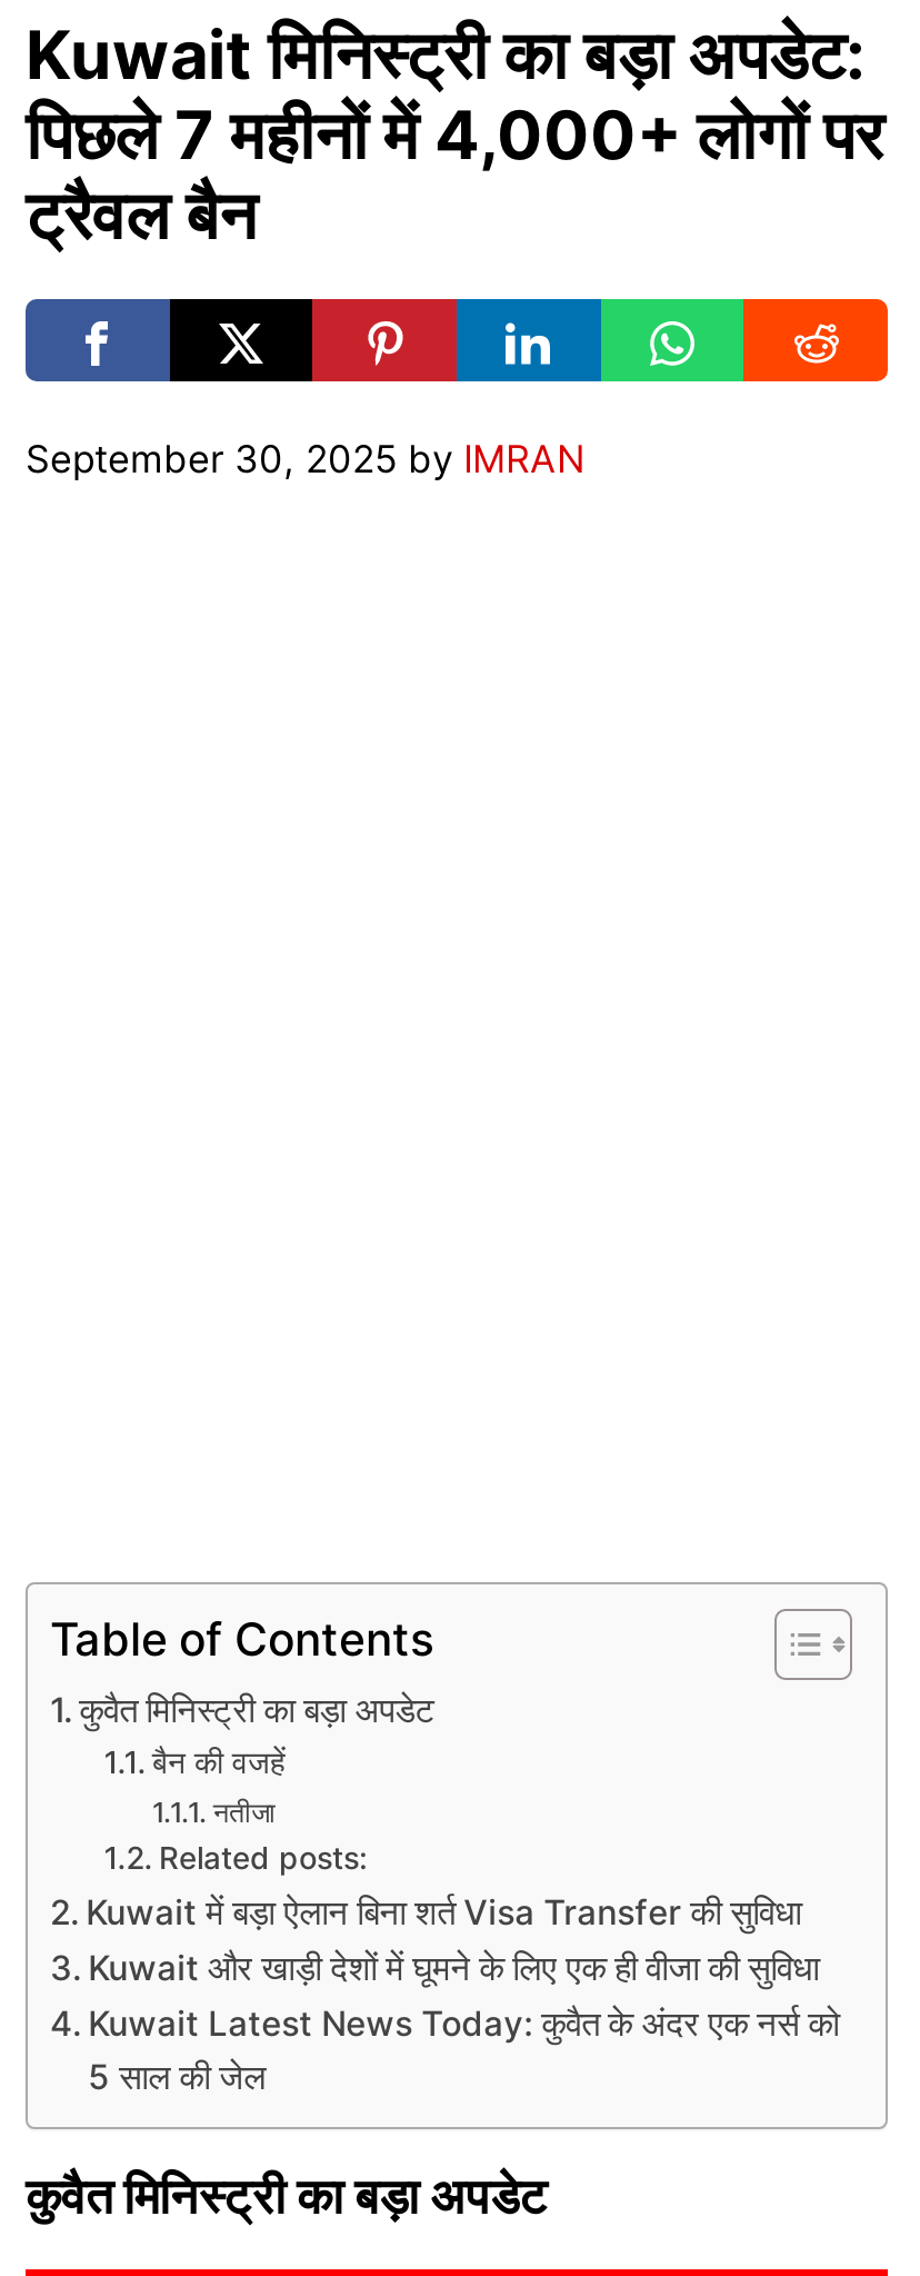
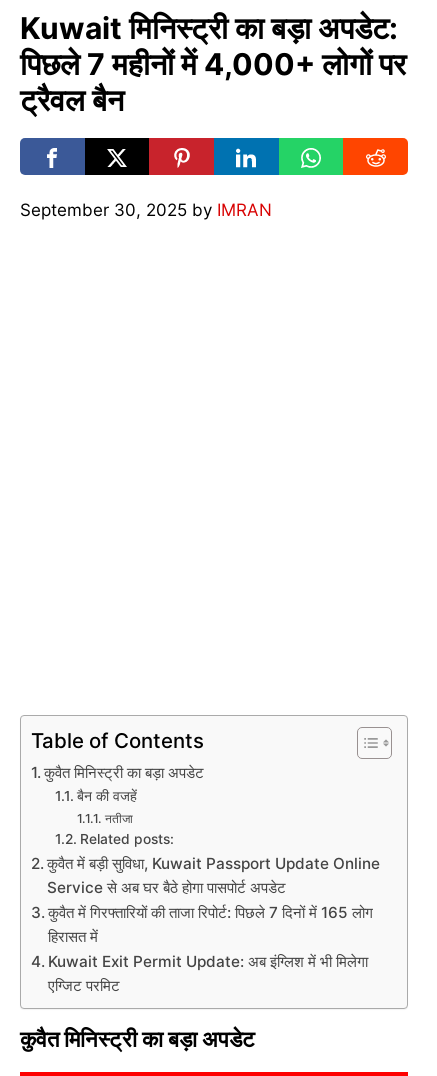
- Kuwait में बड़ा ऐलान बिना शर्त Visa Transfer की सुविधा
- Kuwait और खाड़ी देशों में घूमने के लिए एक ही वीजा की सुविधा
- Kuwait Latest News Today: कुवैत के अंदर एक नर्स को
- 5 साल की जेल
+ कुवैत में बड़ी सुविधा, Kuwait Passport Update Online
+ Service से अब घर बैठे होगा पासपोर्ट अपडेट
+ कुवैत में गिरफ्तारियों की ताजा रिपोर्ट: पिछले 7 दिनों में 165 लोग
+ हिरासत में
+ Kuwait Exit Permit Update: अब इंग्लिश में भी मिलेगा
+ एग्जिट परमिट
